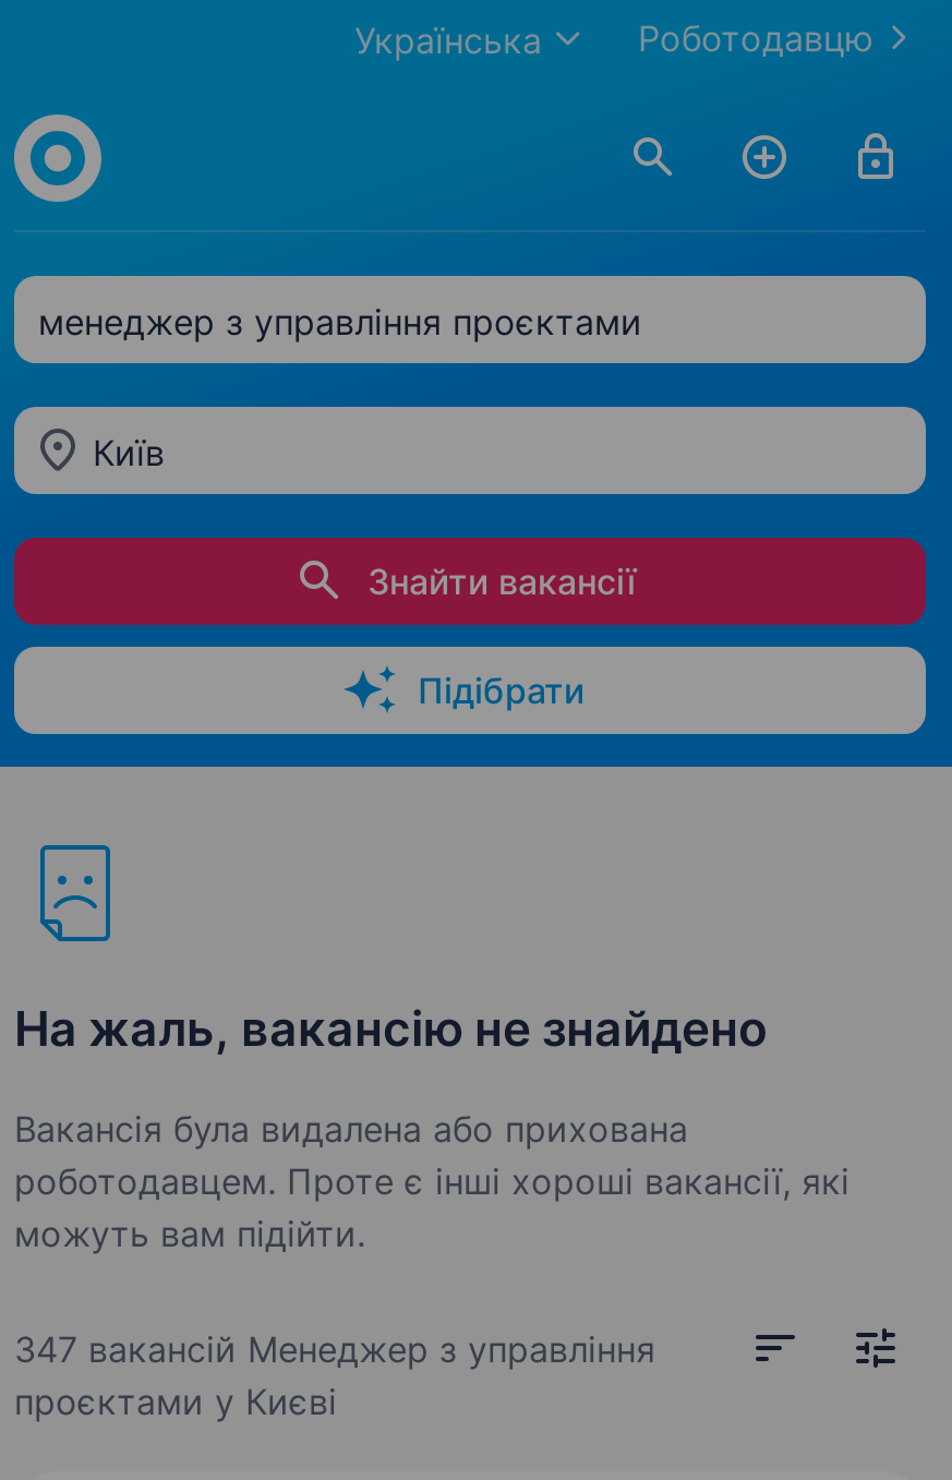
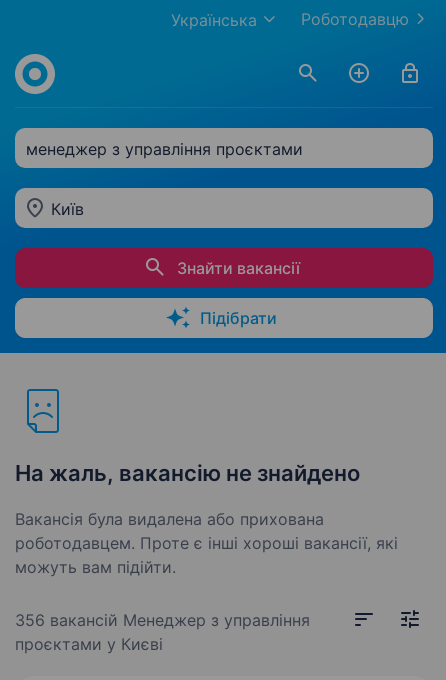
- 347 вакансій Менеджер з управління
+ 356 вакансій Менеджер з управління
